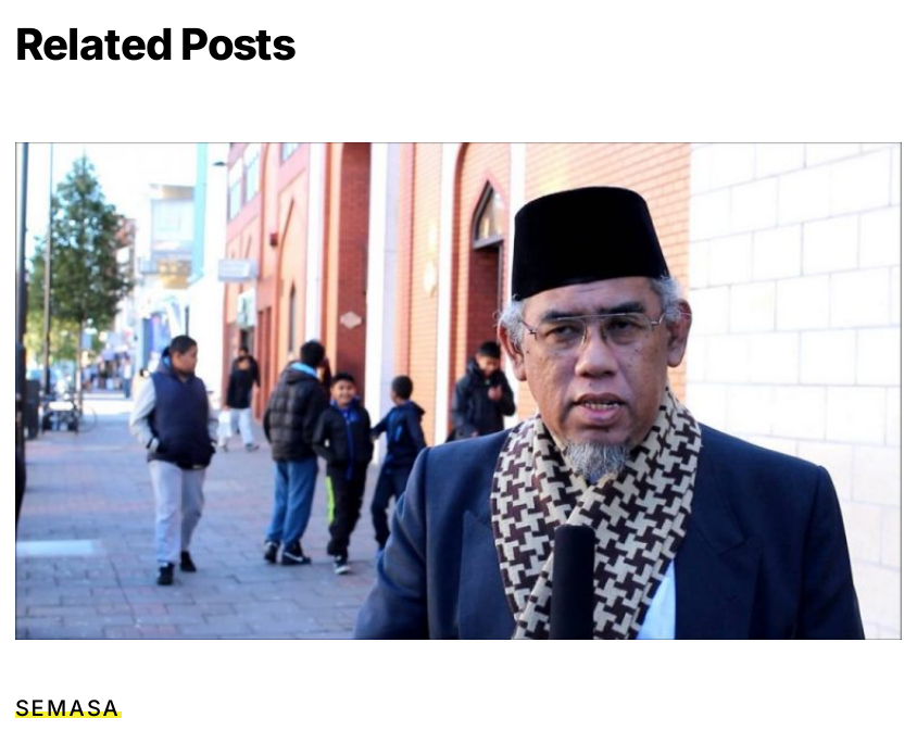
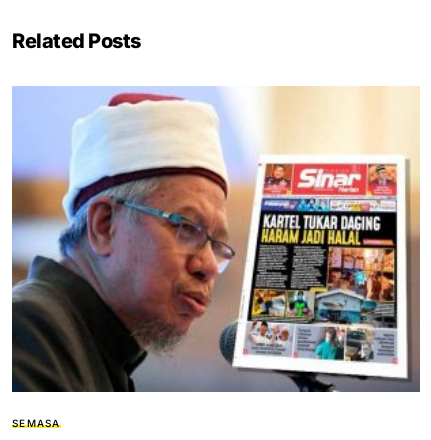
- [image]
+ [image]
